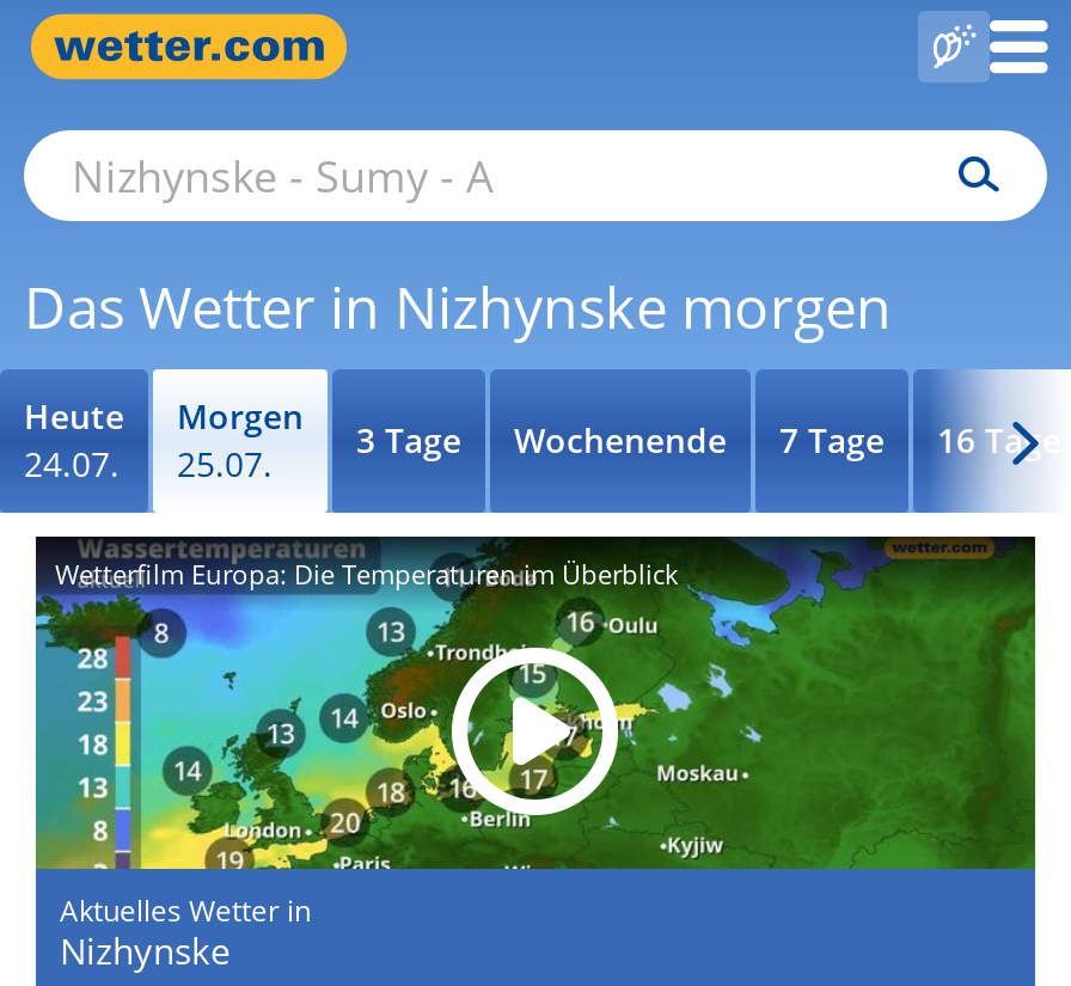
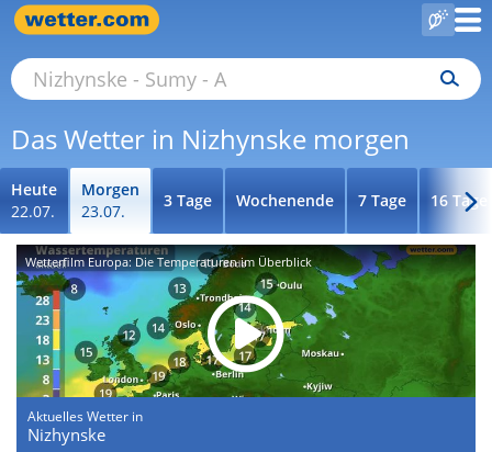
- 24.07.
+ 22.07.

- 25.07.
+ 23.07.
